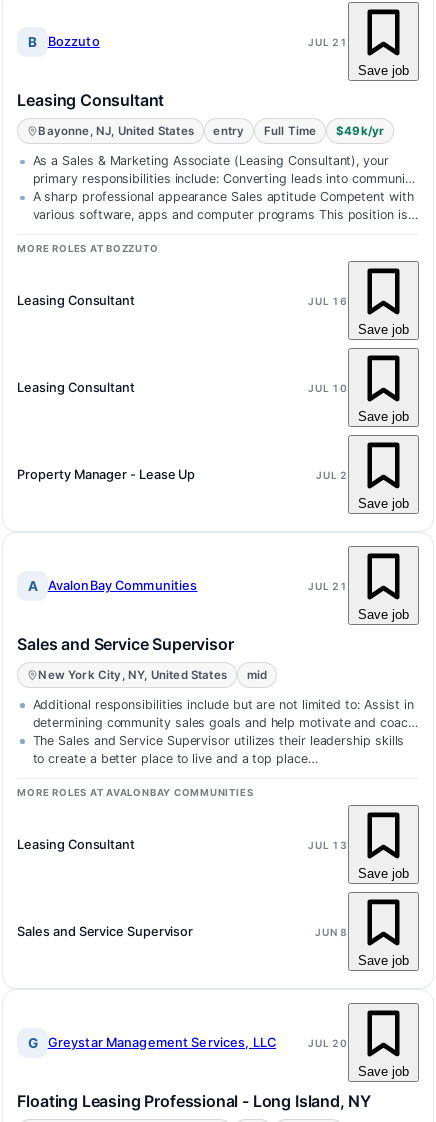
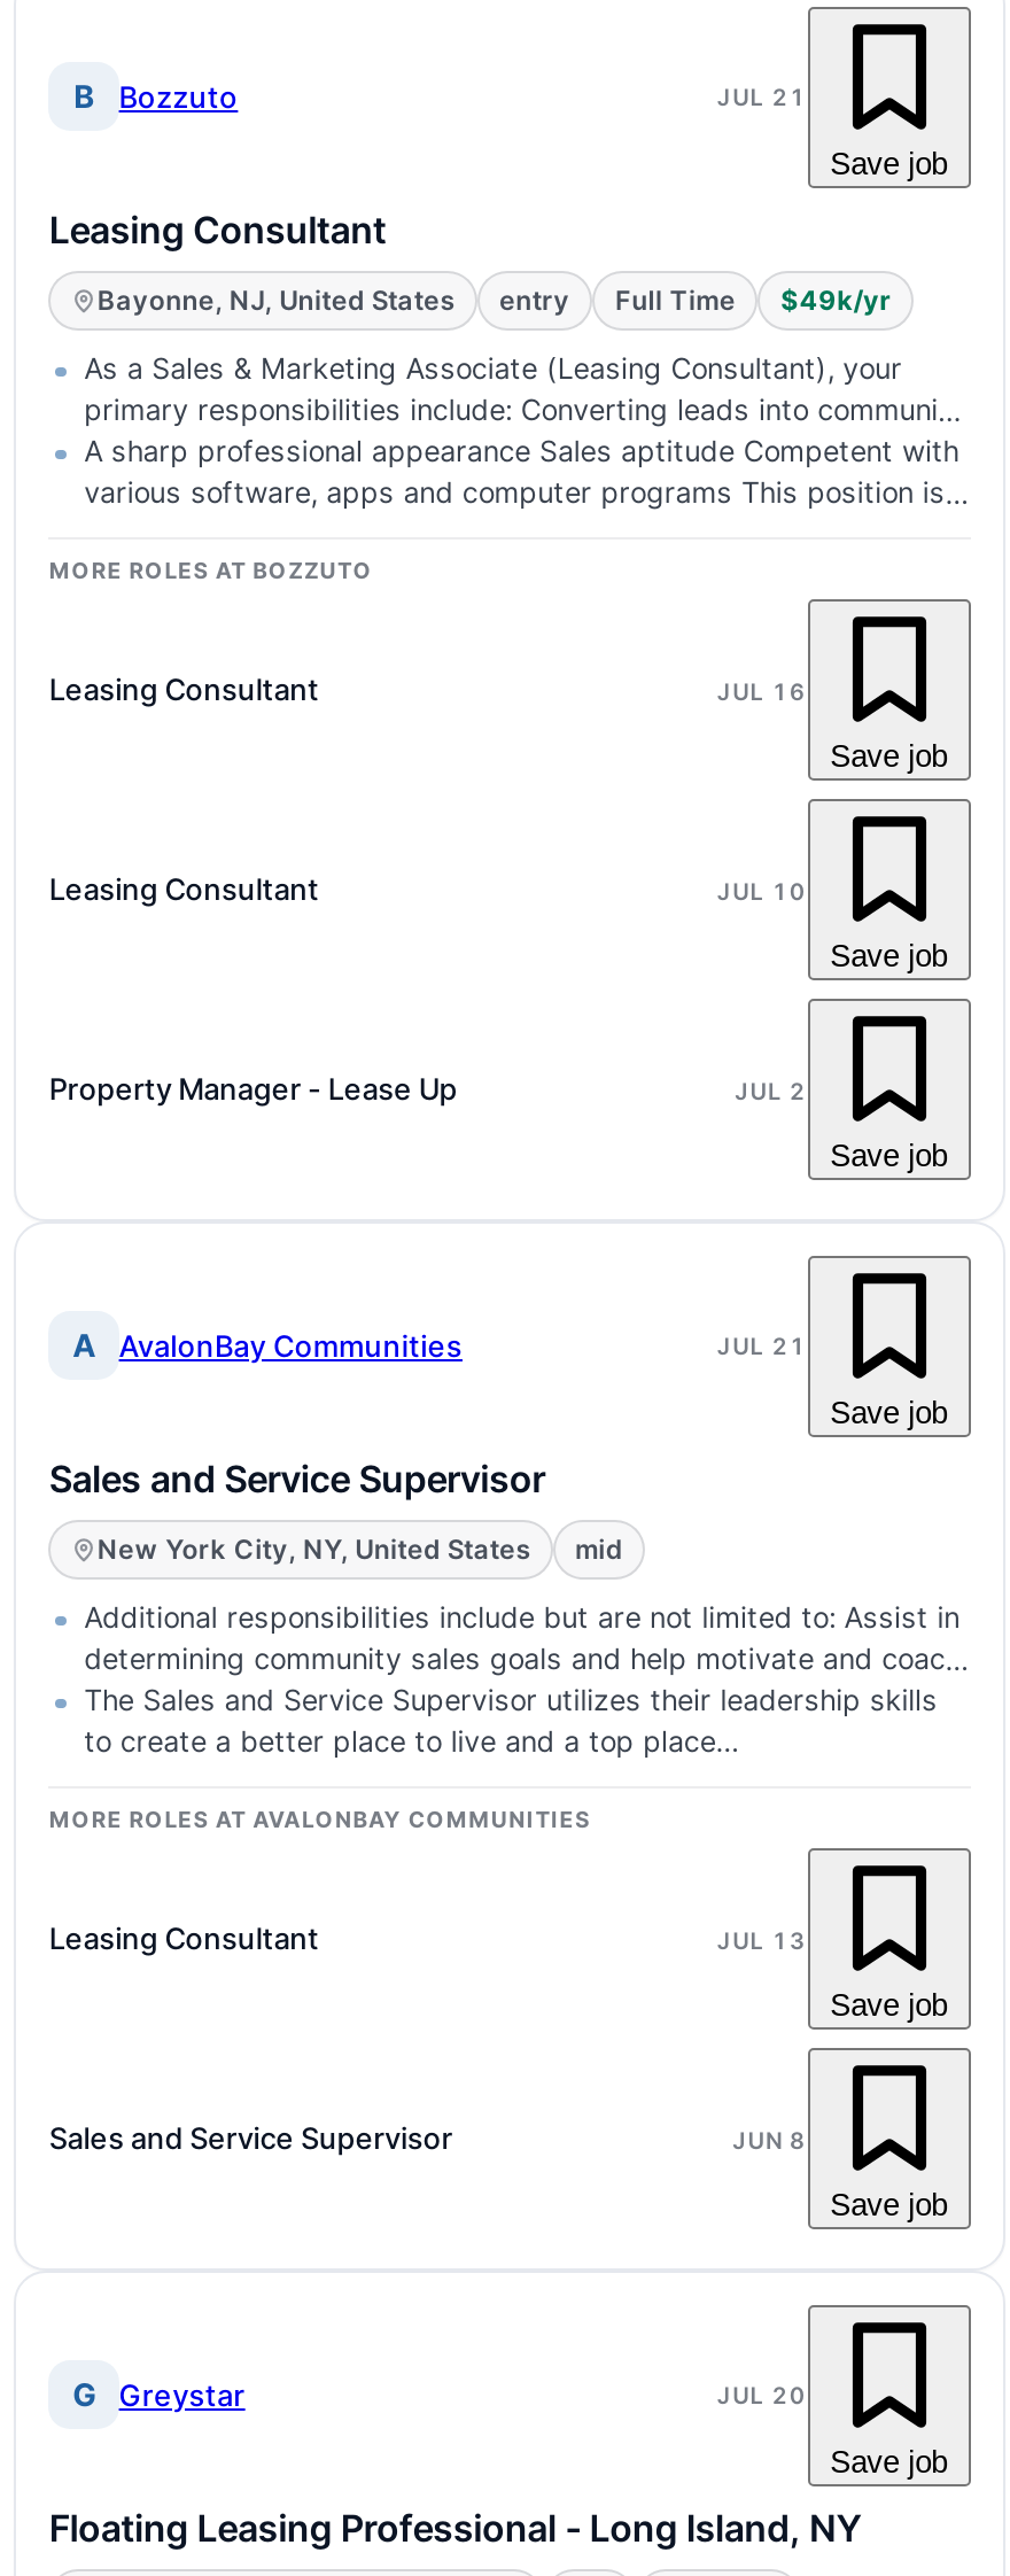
- Greystar Management Services, LLC
+ Greystar
